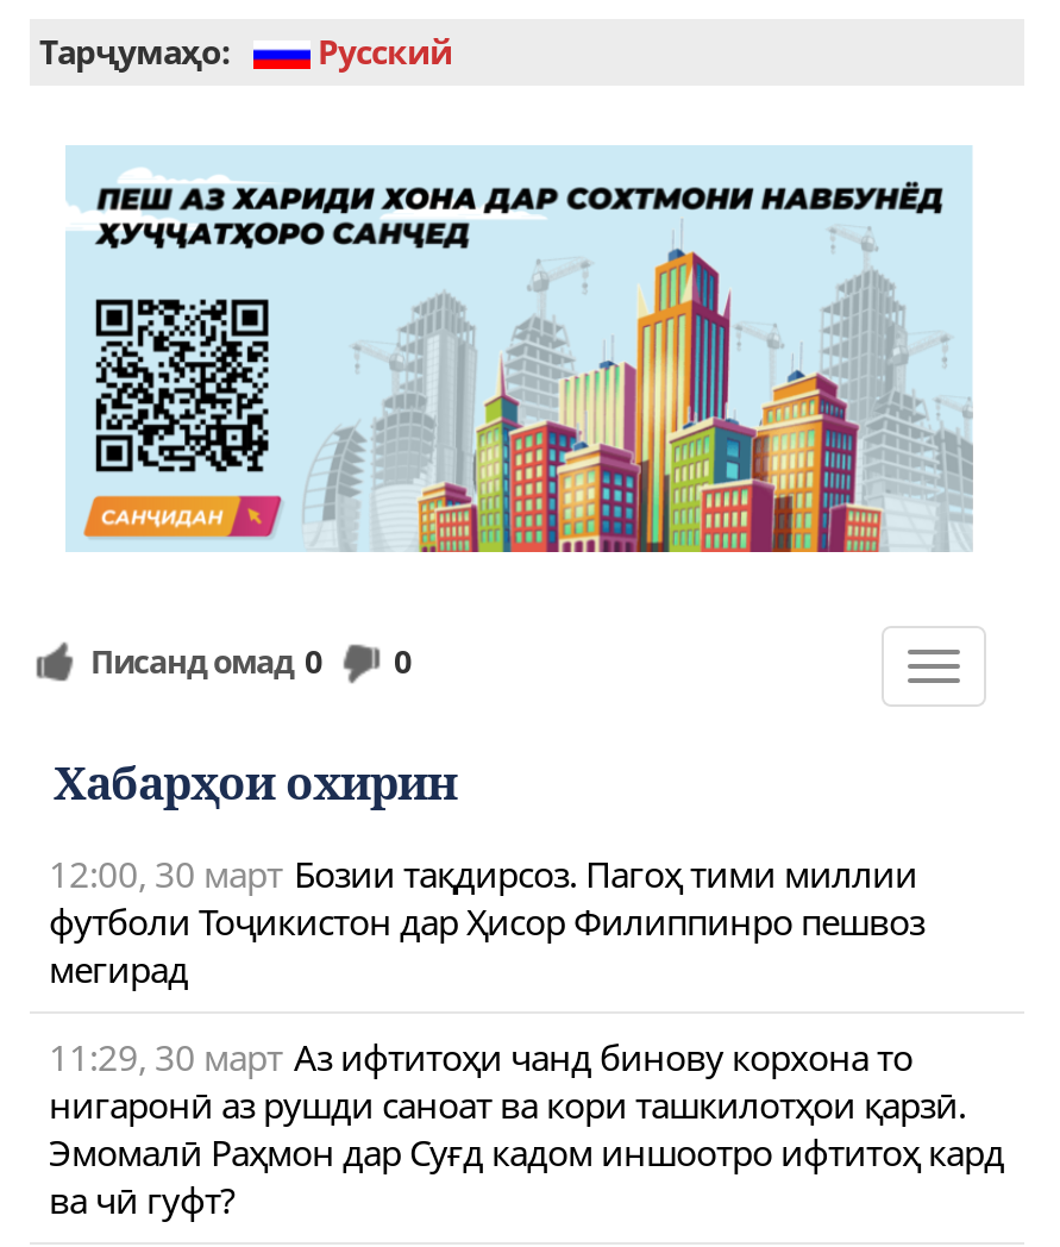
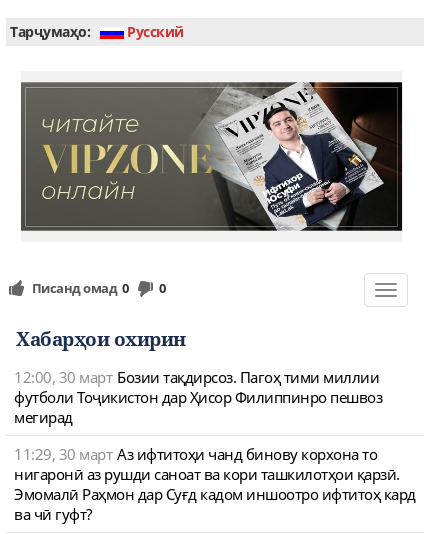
- [image]
+ [image]
